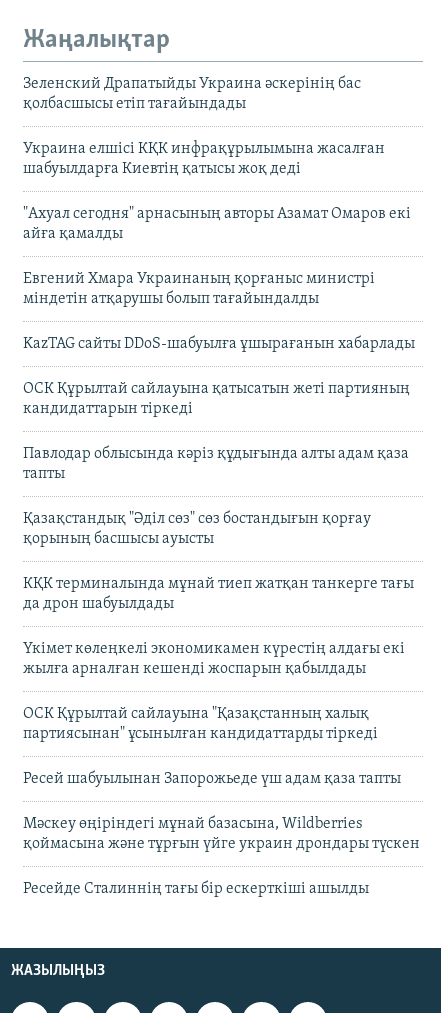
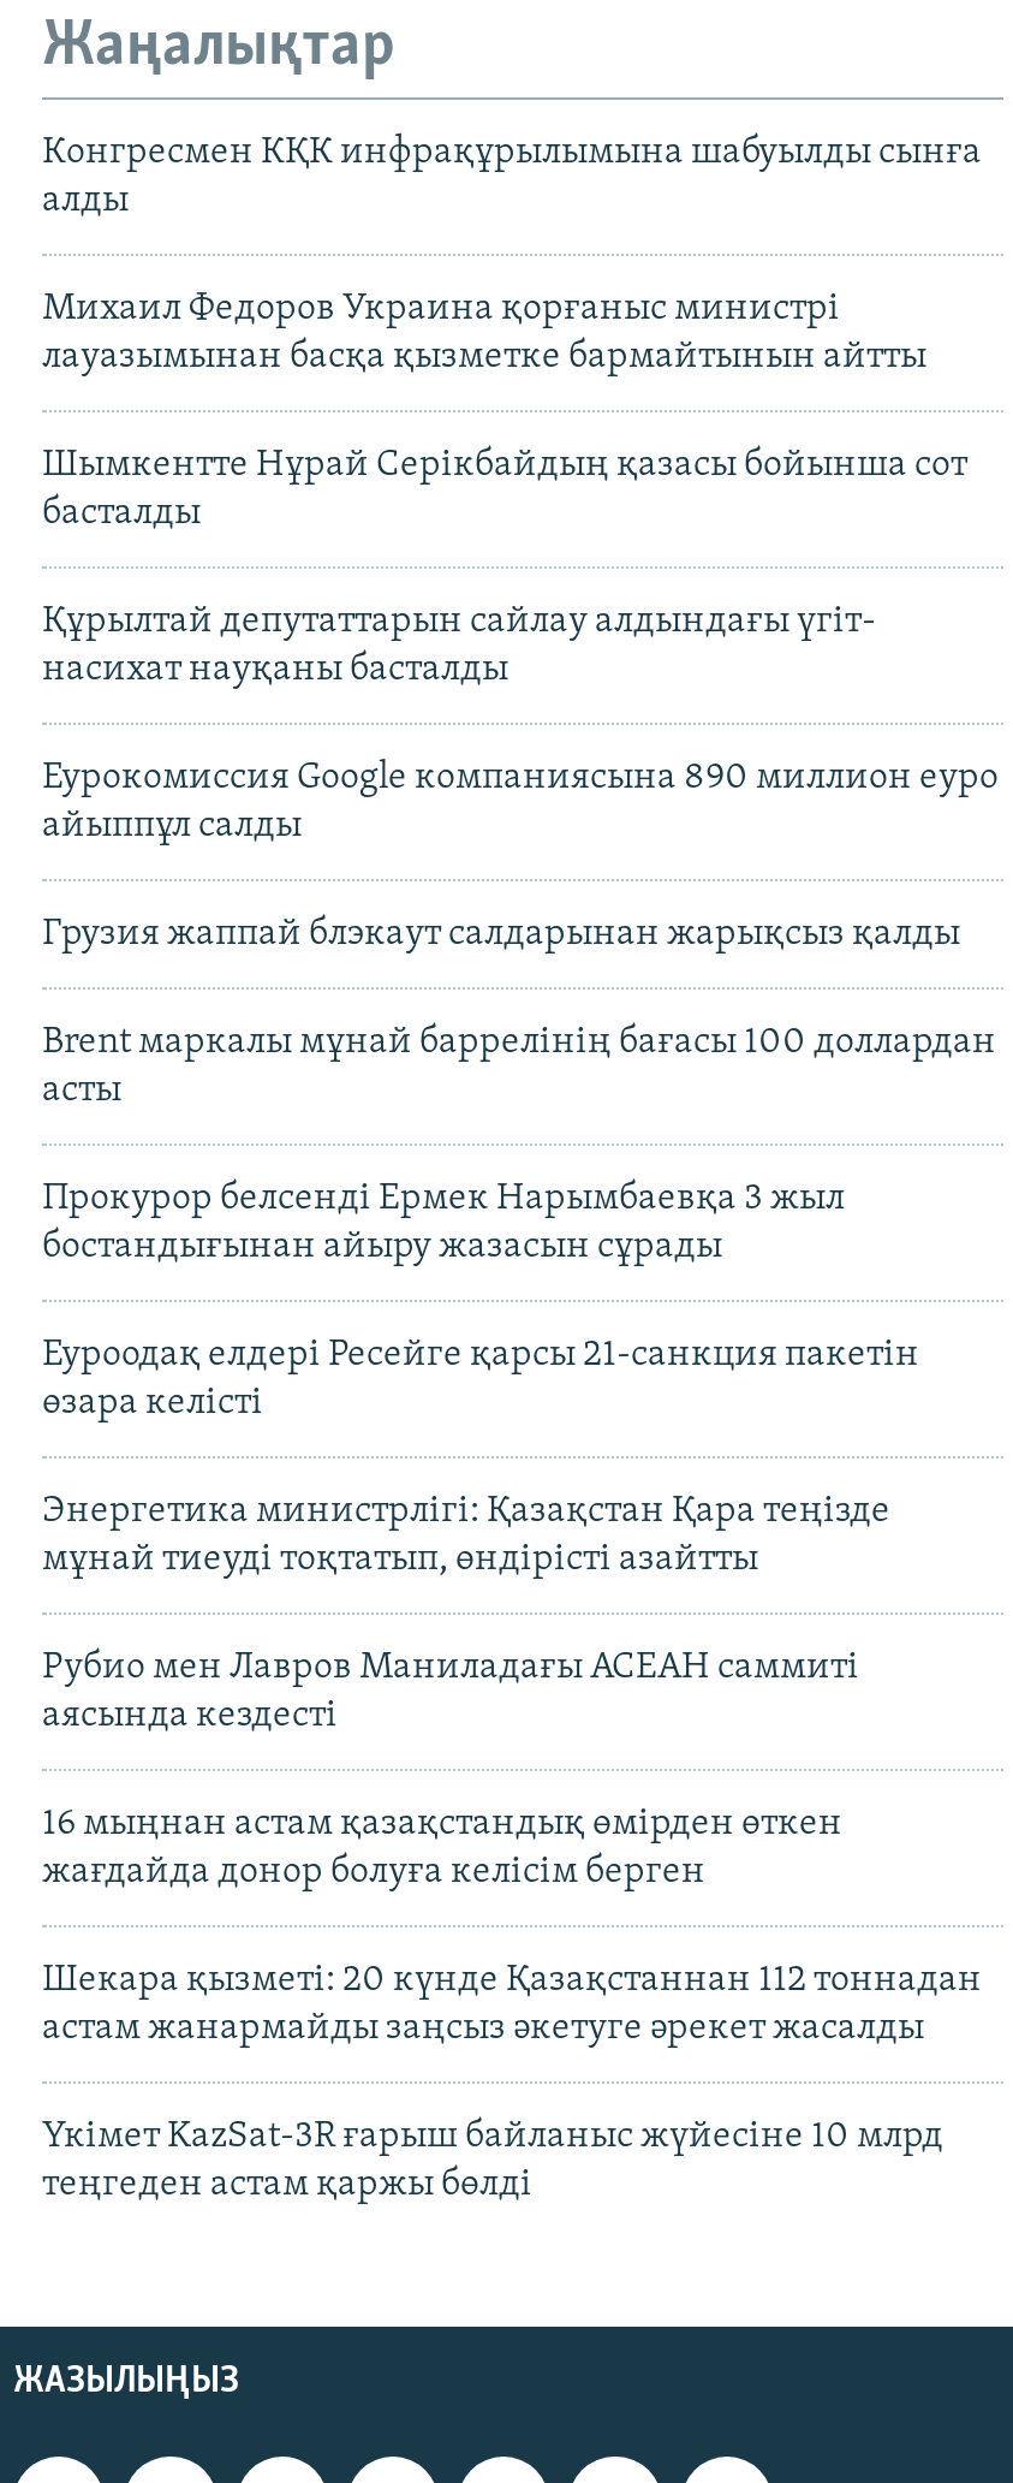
- Зеленский Драпатыйды Украина әскерінің бас
- қолбасшысы етіп тағайындады
+ Конгресмен КҚК инфрақұрылымына шабуылды сынға
+ алды

- Украина елшісі КҚК инфрақұрылымына жасалған
- шабуылдарға Киевтің қатысы жоқ деді
+ Михаил Федоров Украина қорғаныс министрі
+ лауазымынан басқа қызметке бармайтынын айтты

- "Ахуал сегодня" арнасының авторы Азамат Омаров екі
- айға қамалды
+ Шымкентте Нұрай Серікбайдың қазасы бойынша сот
+ басталды

- Евгений Хмара Украинаның қорғаныс министрі
- міндетін атқарушы болып тағайындалды
+ Құрылтай депутаттарын сайлау алдындағы үгіт-
+ насихат науқаны басталды

- KazTAG сайты DDoS-шабуылға ұшырағанын хабарлады
+ Еурокомиссия Google компаниясына 890 миллион еуро
+ айыппұл салды

- ОСК Құрылтай сайлауына қатысатын жеті партияның
- кандидаттарын тіркеді
+ Грузия жаппай блэкаут салдарынан жарықсыз қалды

- Павлодар облысында кәріз құдығында алты адам қаза
- тапты
+ Brent маркалы мұнай баррелінің бағасы 100 доллардан
+ асты

- Қазақстандық "Әділ сөз" сөз бостандығын қорғау
- қорының басшысы ауысты
+ Прокурор белсенді Ермек Нарымбаевқа 3 жыл
+ бостандығынан айыру жазасын сұрады

- КҚК терминалында мұнай тиеп жатқан танкерге тағы
- да дрон шабуылдады
+ Еуроодақ елдері Ресейге қарсы 21-санкция пакетін
+ өзара келісті

- Үкімет көлеңкелі экономикамен күрестің алдағы екі
- жылға арналған кешенді жоспарын қабылдады
+ Энергетика министрлігі: Қазақстан Қара теңізде
+ мұнай тиеуді тоқтатып, өндірісті азайтты

- ОСК Құрылтай сайлауына "Қазақстанның халық
- партиясынан" ұсынылған кандидаттарды тіркеді
+ Рубио мен Лавров Маниладағы АСЕАН саммиті
+ аясында кездесті

- Ресей шабуылынан Запорожьеде үш адам қаза тапты
+ 16 мыңнан астам қазақстандық өмірден өткен
+ жағдайда донор болуға келісім берген

- Мәскеу өңіріндегі мұнай базасына, Wildberries
- қоймасына және тұрғын үйге украин дрондары түскен
+ Шекара қызметі: 20 күнде Қазақстаннан 112 тоннадан
+ астам жанармайды заңсыз әкетуге әрекет жасалды

- Ресейде Сталиннің тағы бір ескерткіші ашылды
+ Үкімет KazSat-3R ғарыш байланыс жүйесіне 10 млрд
+ теңгеден астам қаржы бөлді
